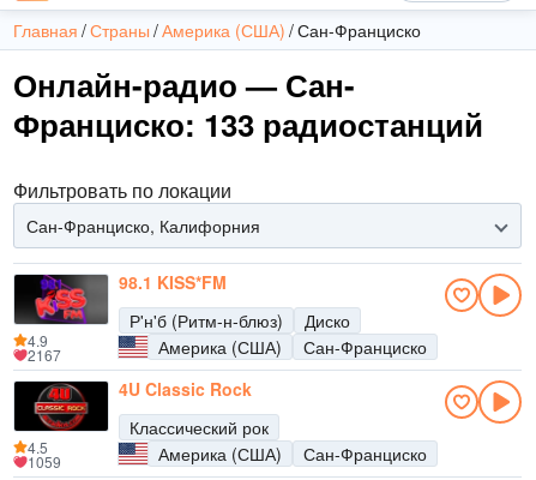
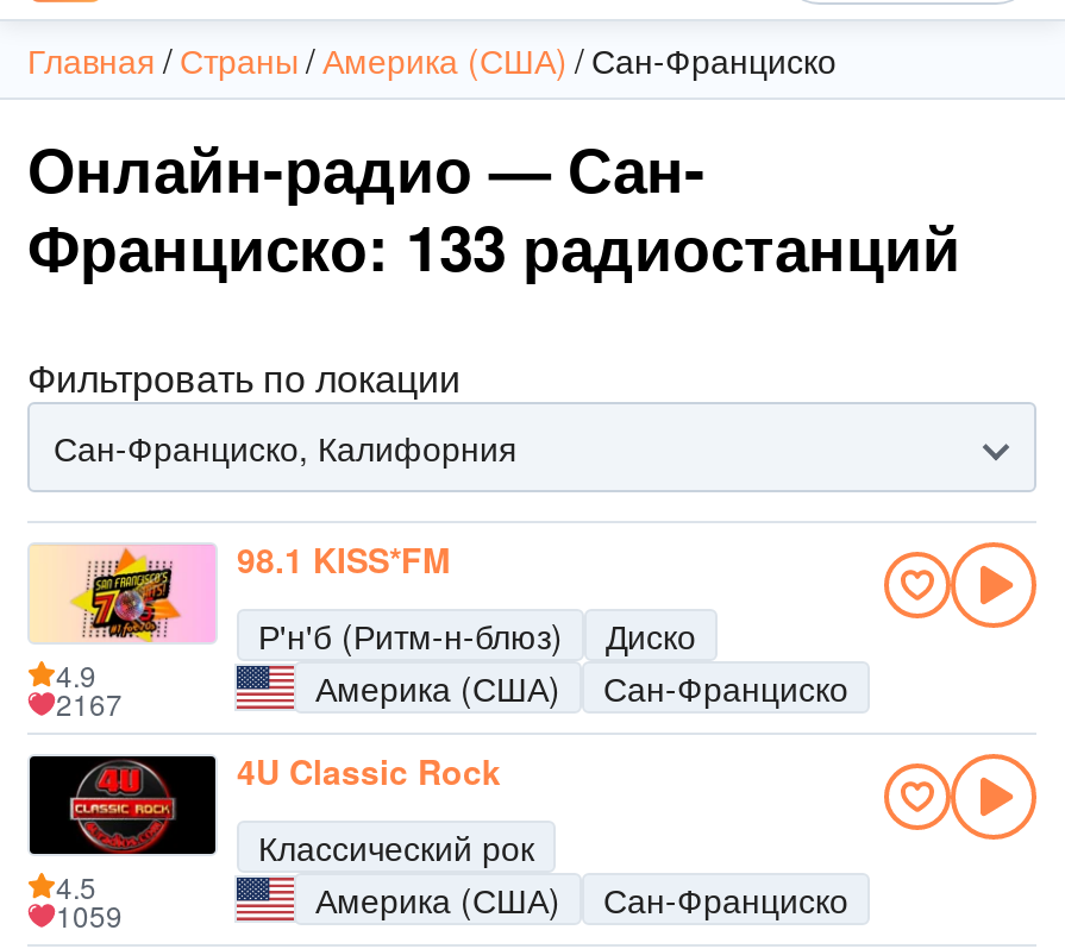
- [image]
+ [image]
